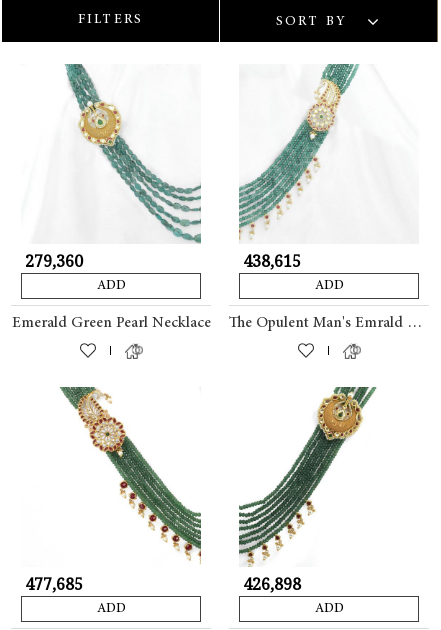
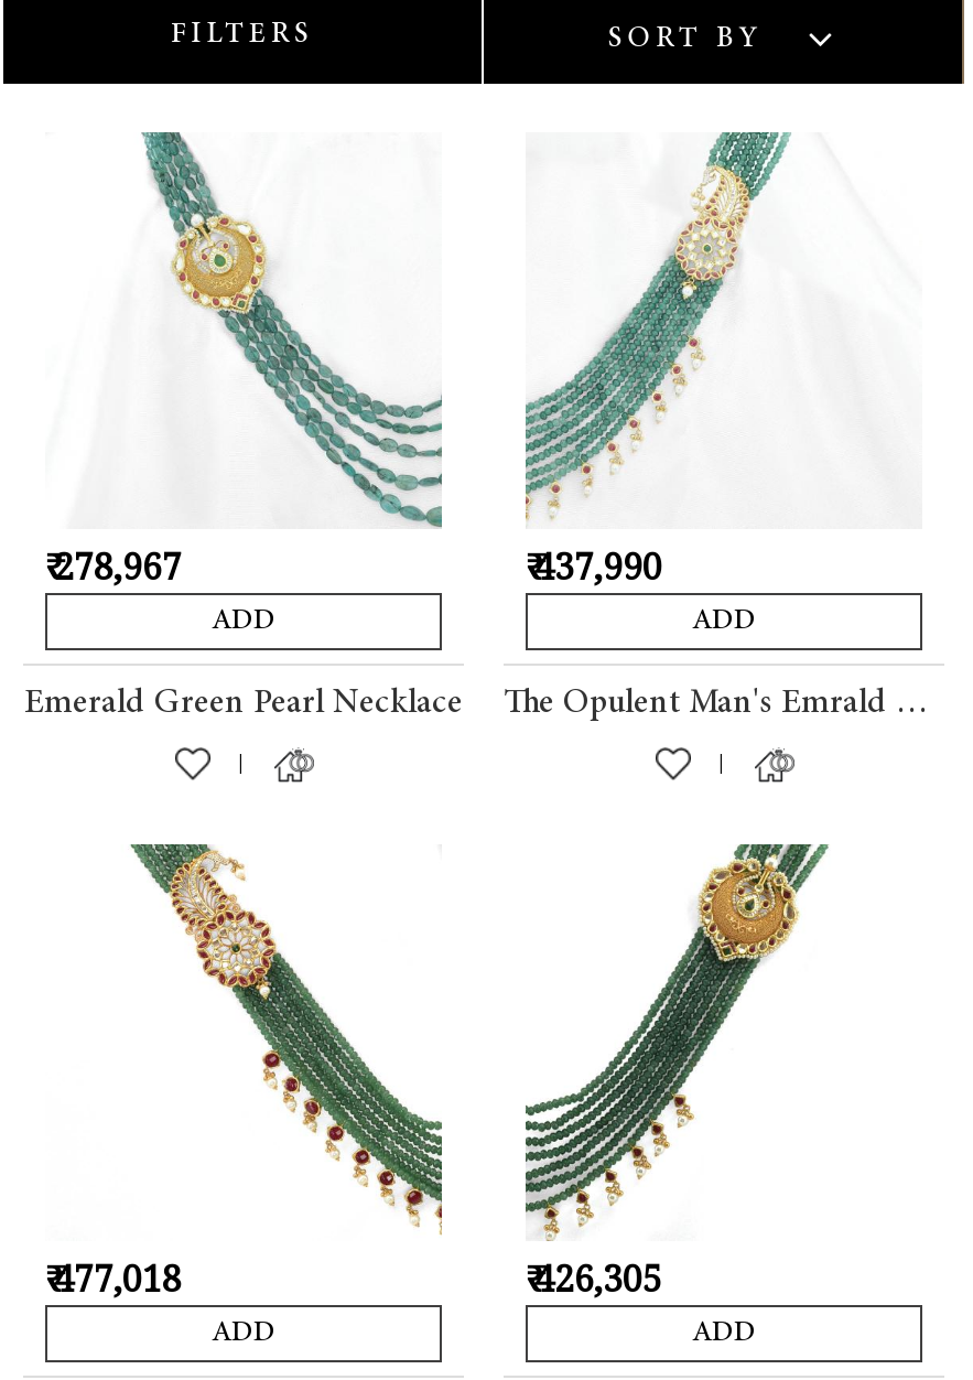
- ₹ 279,360
+ ₹ 278,967

- ₹ 438,615
+ ₹ 437,990

- ₹ 477,685
+ ₹ 477,018

- ₹ 426,898
+ ₹ 426,305
